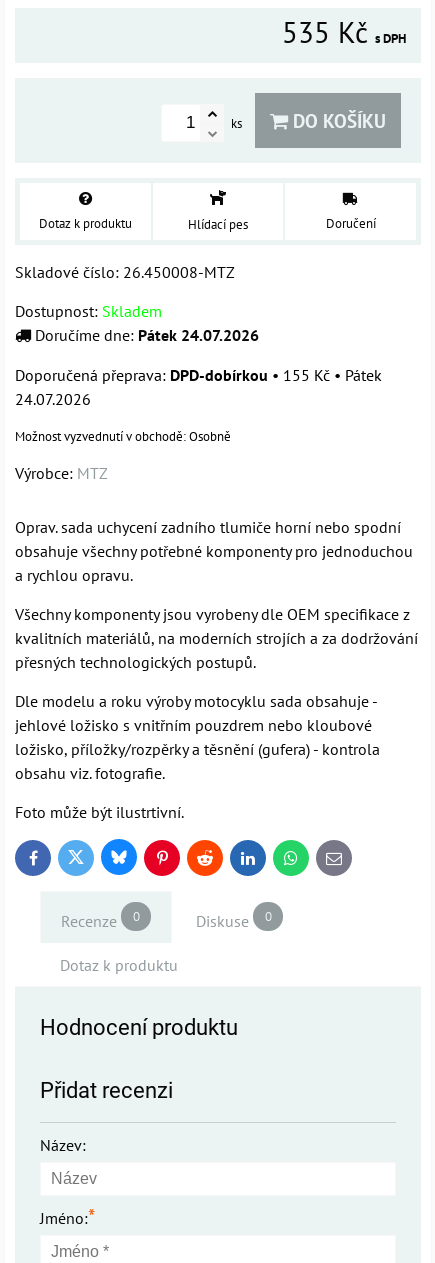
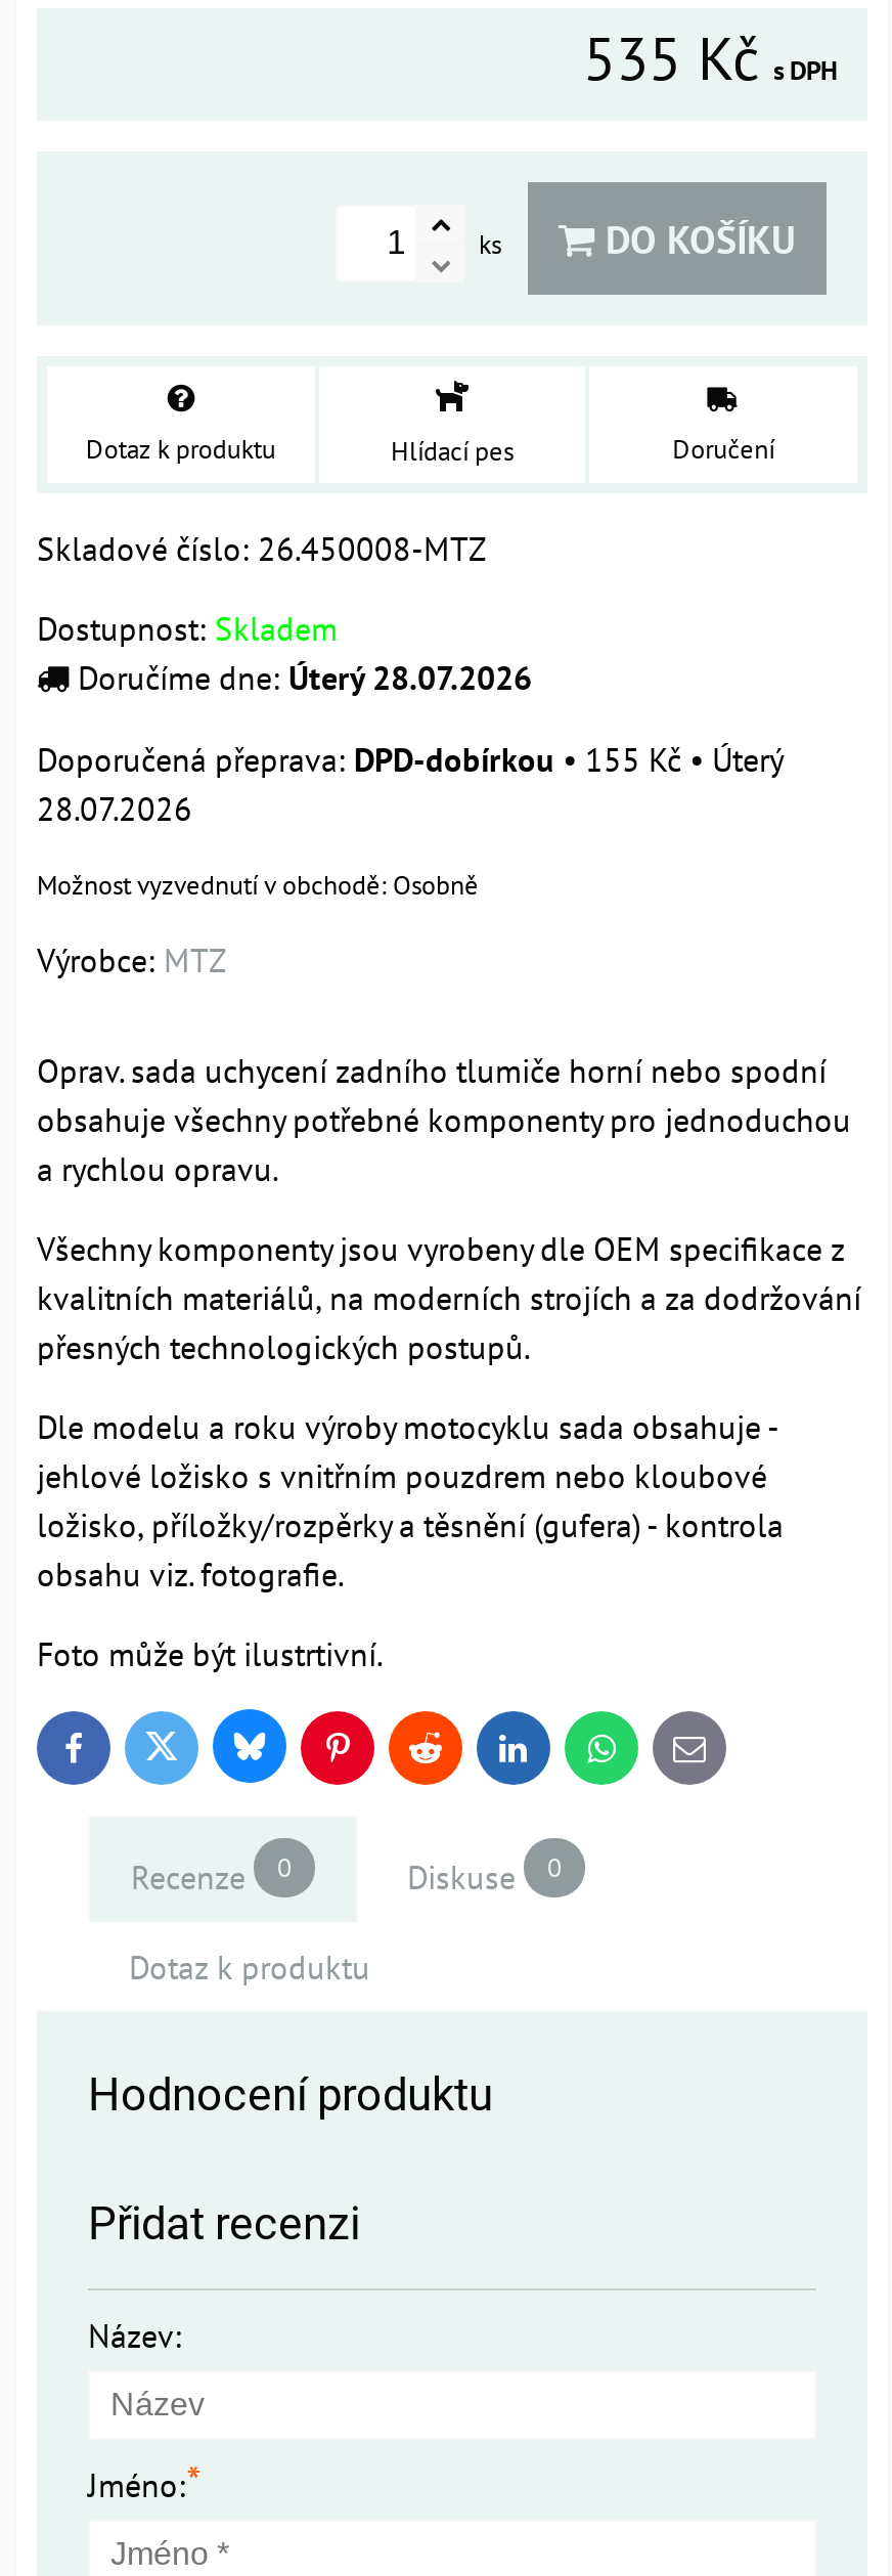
- Doručíme dne: Pátek 24.07.2026
+ Doručíme dne: Úterý 28.07.2026

- DPD-dobírkou • 155 Kč • Pátek
+ DPD-dobírkou • 155 Kč • Úterý

- 24.07.2026
+ 28.07.2026
